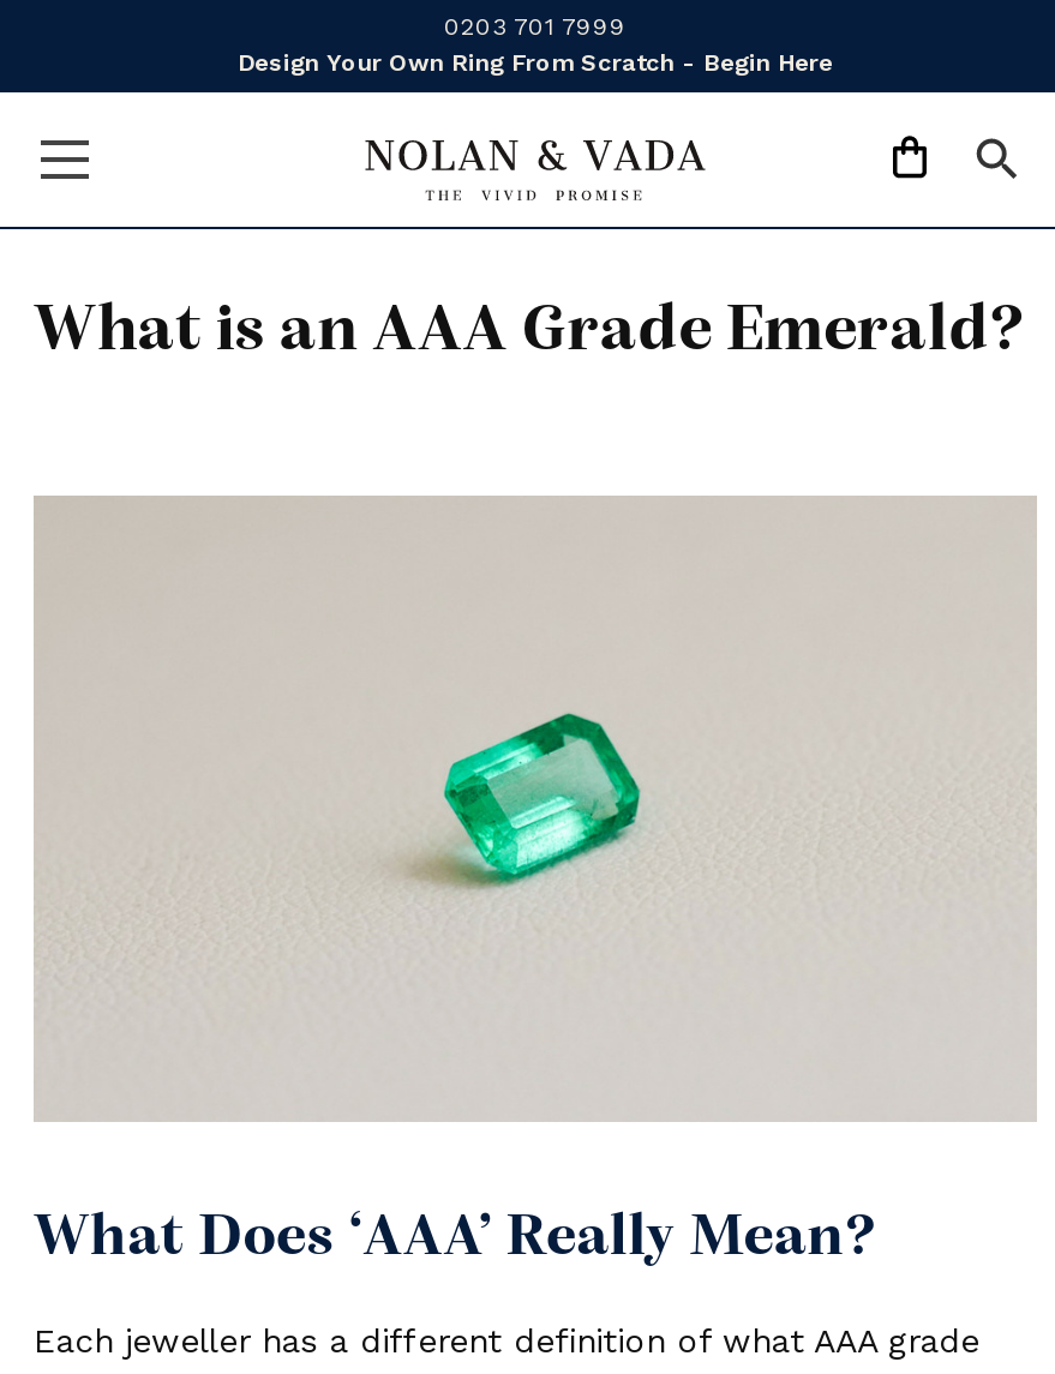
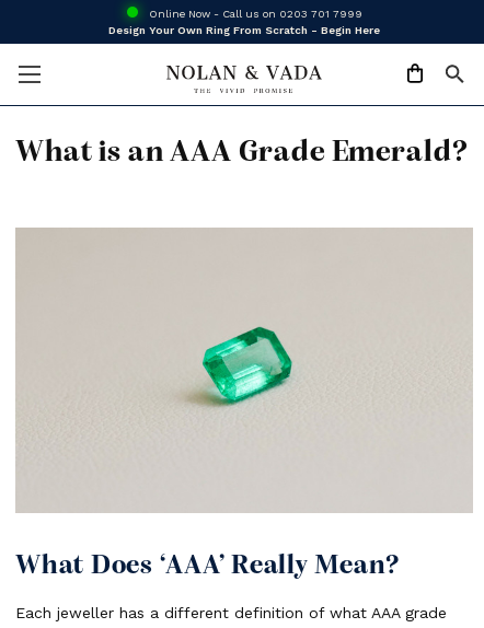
- 0203 701 7999
+ Online Now - Call us on 0203 701 7999
